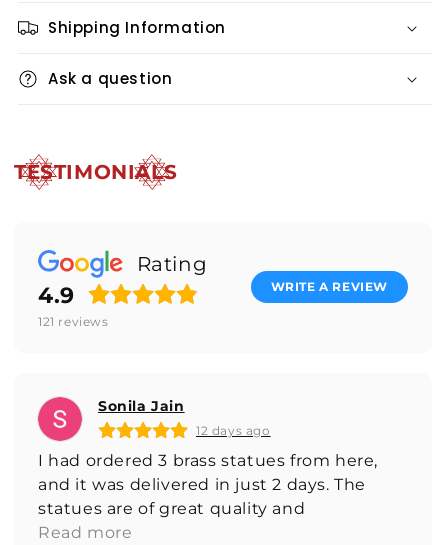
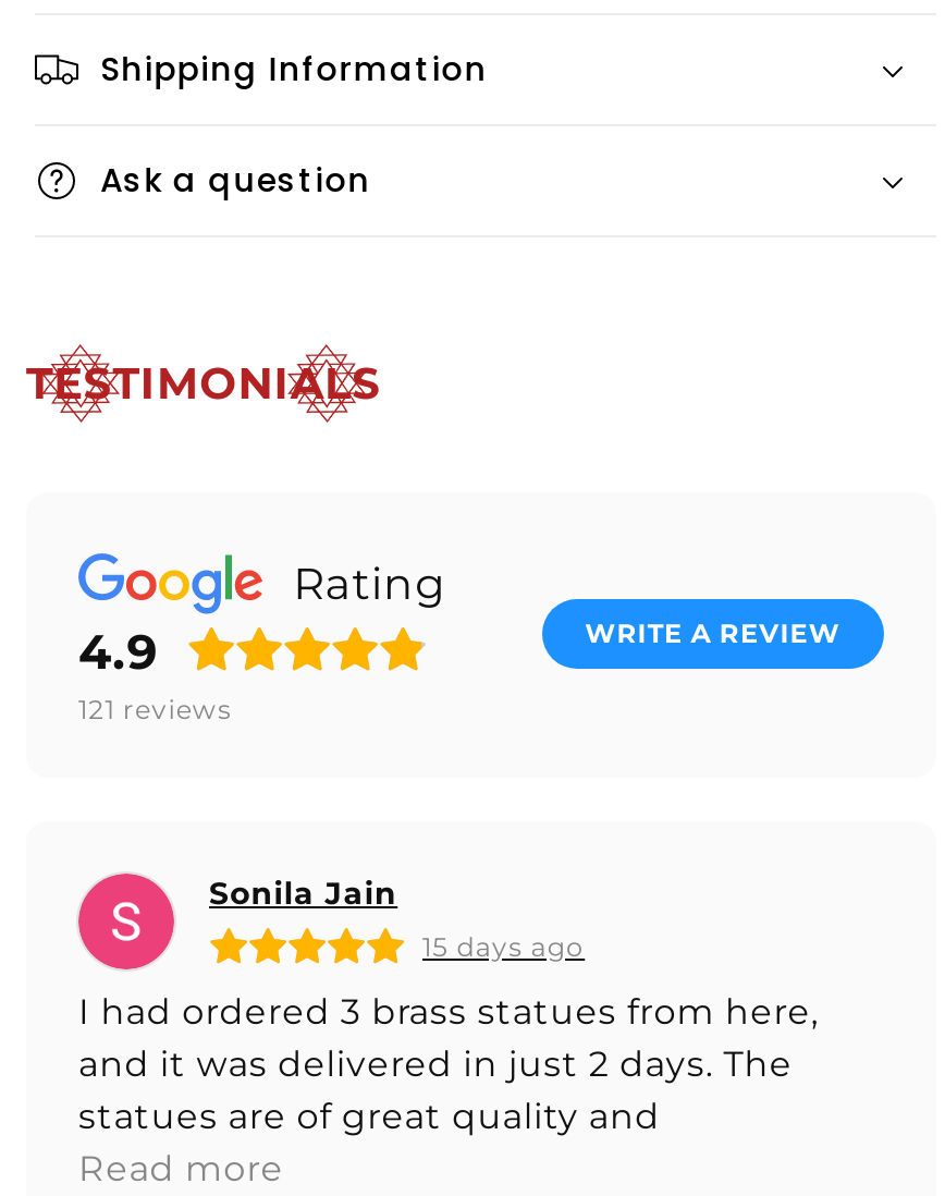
- 12 days ago
+ 15 days ago
